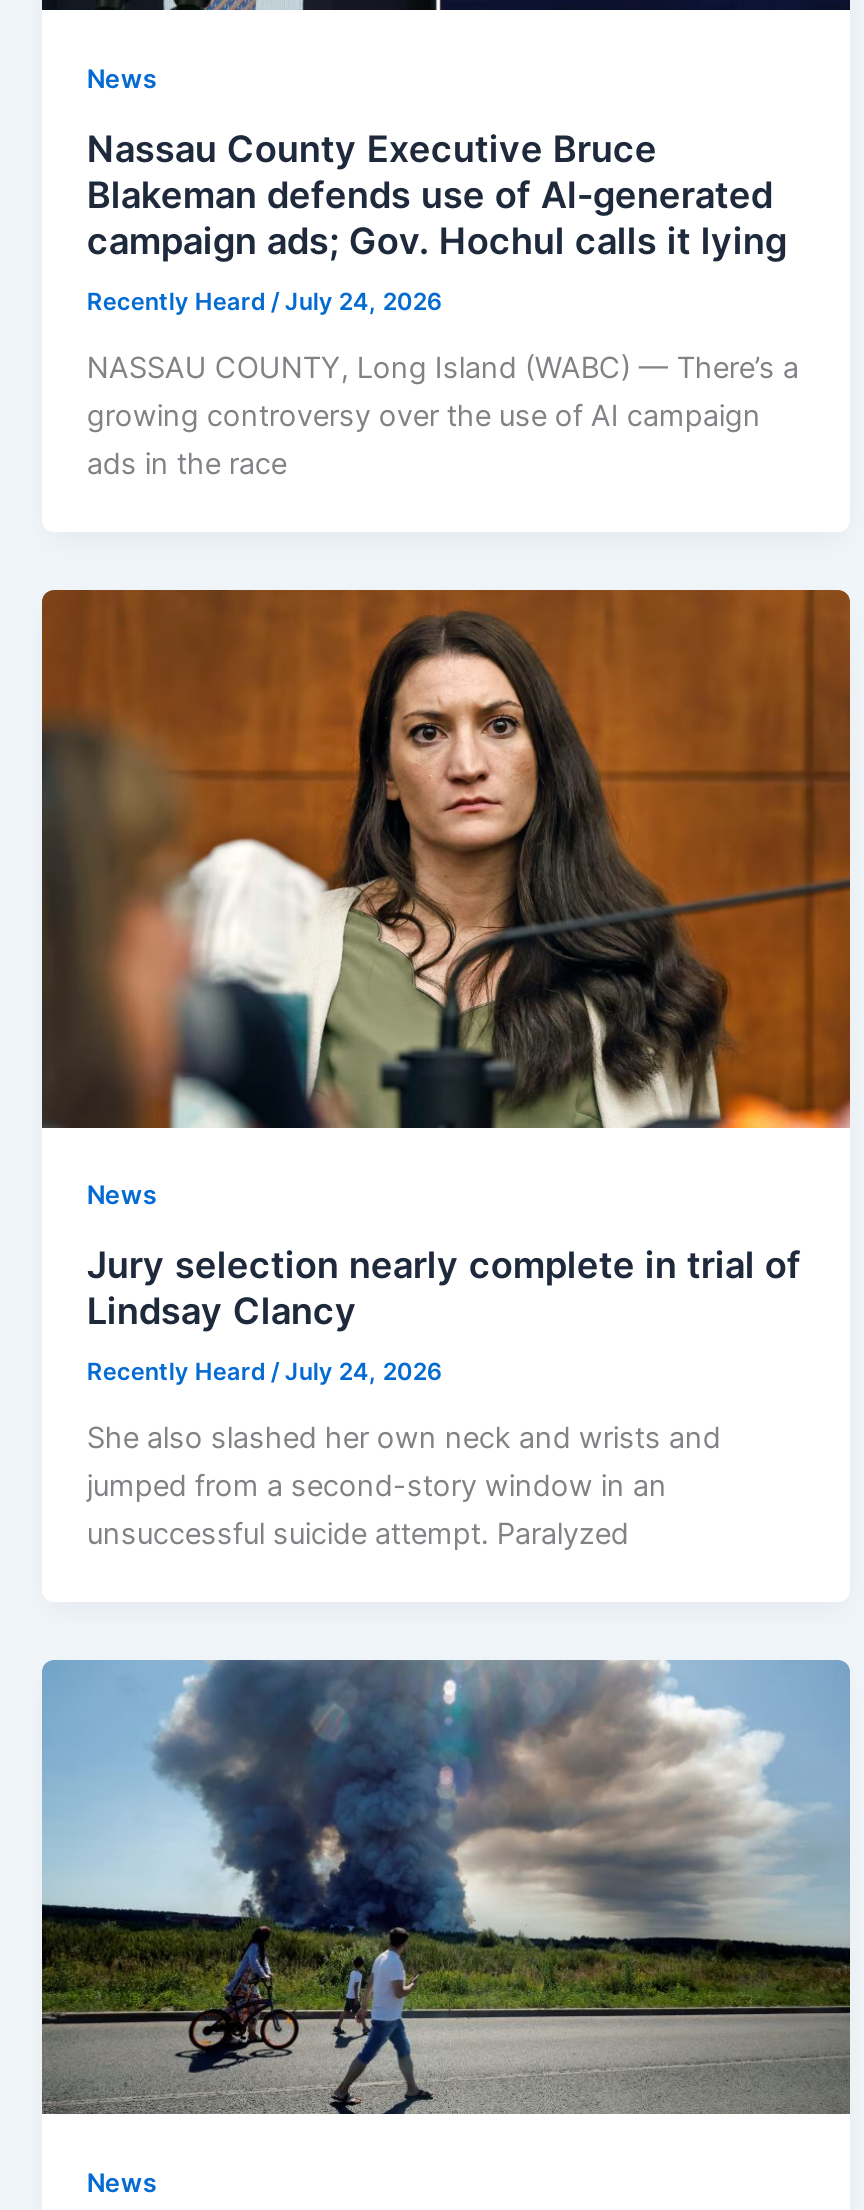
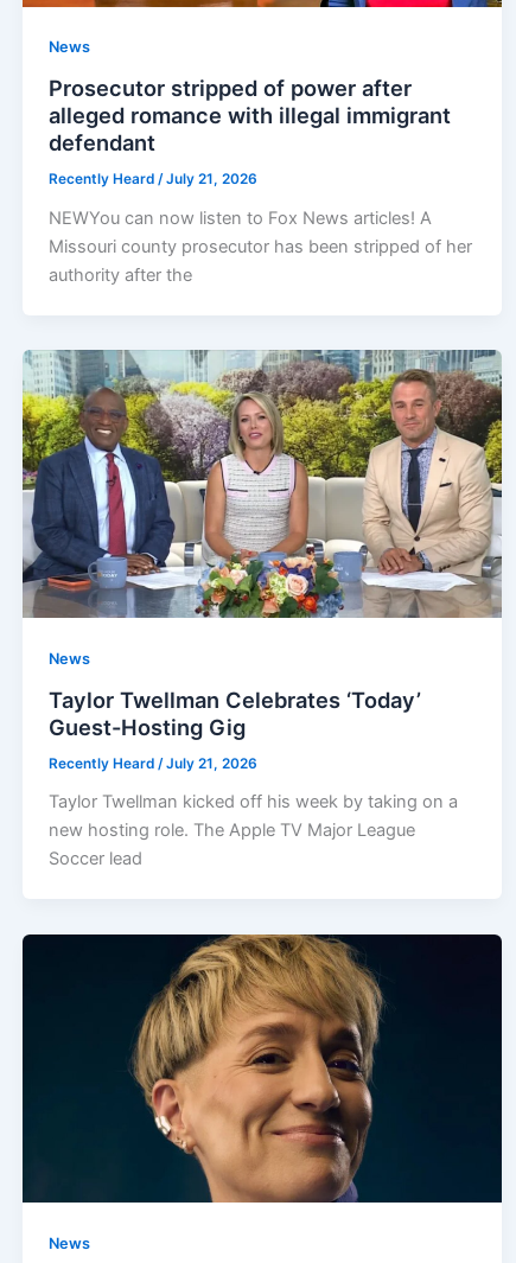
- Nassau County Executive Bruce
- Blakeman defends use of AI-generated
- campaign ads; Gov. Hochul calls it lying
+ Prosecutor stripped of power after
+ alleged romance with illegal immigrant
+ defendant

- Recently Heard / July 24, 2026
+ Recently Heard / July 21, 2026

- NASSAU COUNTY, Long Island (WABC) — There’s a
- growing controversy over the use of AI campaign
- ads in the race
+ NEWYou can now listen to Fox News articles! A
+ Missouri county prosecutor has been stripped of her
+ authority after the

- [image]
+ [image]

- Jury selection nearly complete in trial of
- Lindsay Clancy
+ Taylor Twellman Celebrates ‘Today’
+ Guest-Hosting Gig

- Recently Heard / July 24, 2026
+ Recently Heard / July 21, 2026

- She also slashed her own neck and wrists and
- jumped from a second-story window in an
- unsuccessful suicide attempt. Paralyzed
+ Taylor Twellman kicked off his week by taking on a
+ new hosting role. The Apple TV Major League
+ Soccer lead

- [image]
+ [image]
